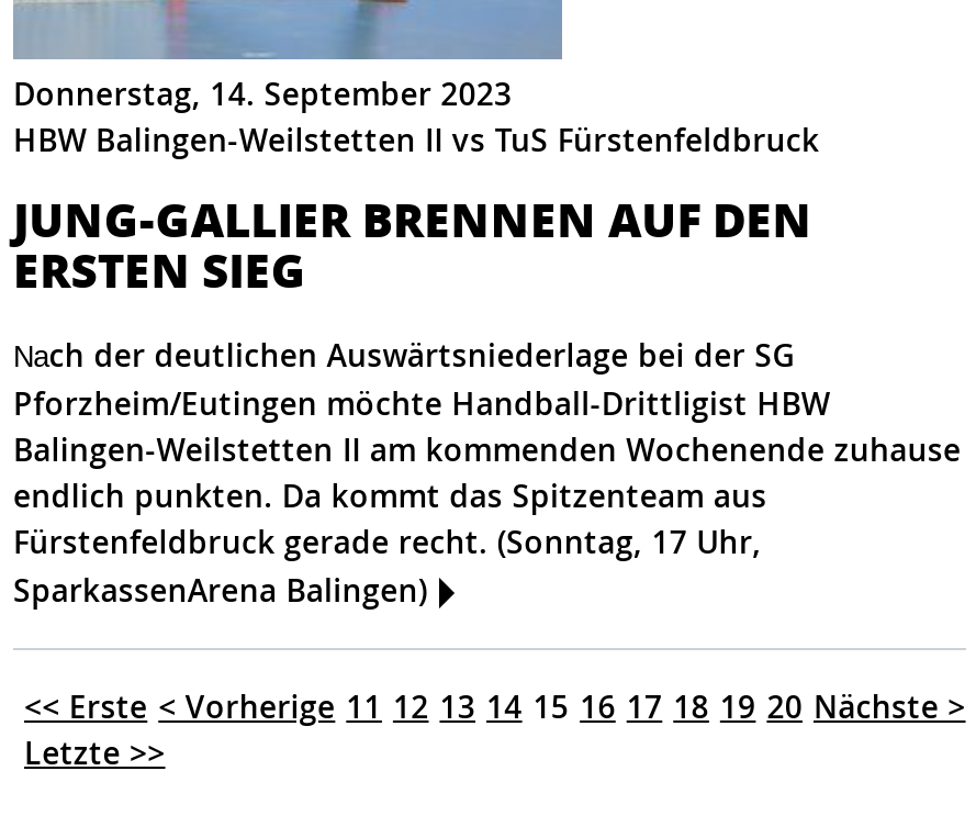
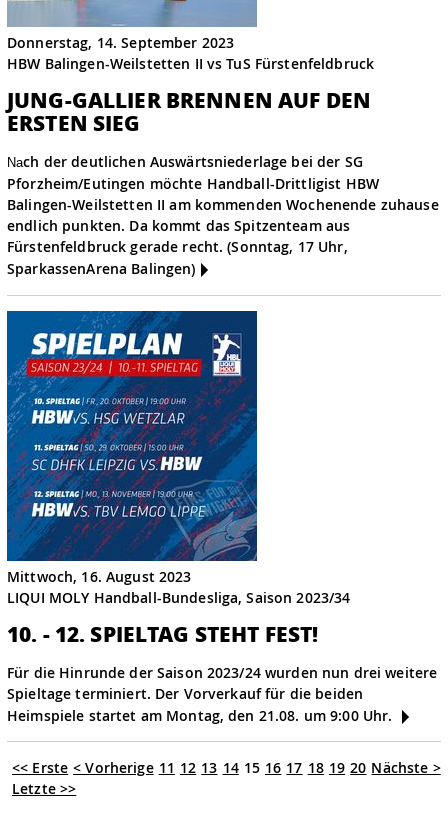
+ [image]
+ Mittwoch, 16. August 2023
+ LIQUI MOLY Handball-Bundesliga, Saison 2023/34
+ 10. - 12. SPIELTAG STEHT FEST!
+ Für die Hinrunde der Saison 2023/24 wurden nun drei weitere
+ Spieltage terminiert. Der Vorverkauf für die beiden
+ Heimspiele startet am Montag, den 21.08. um 9:00 Uhr.
